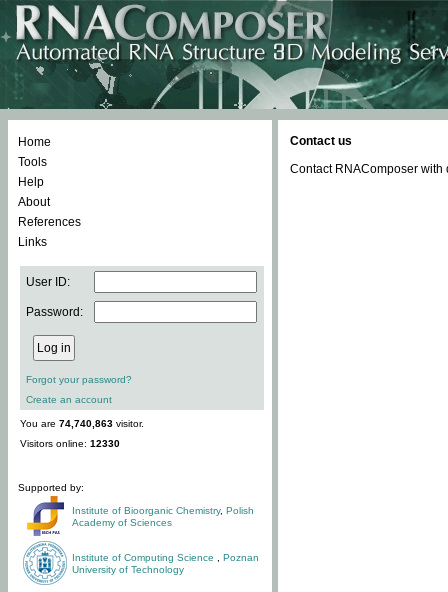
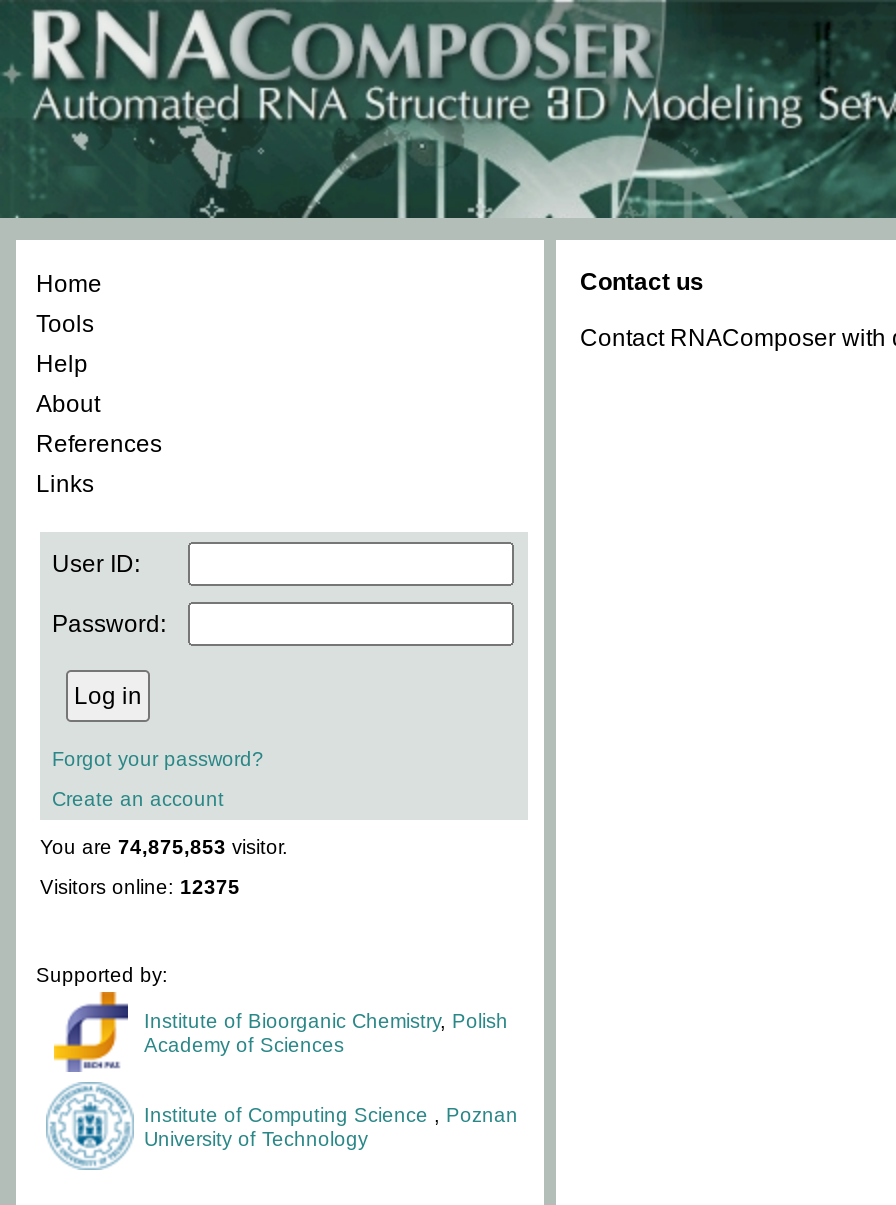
- You are 74,740,863 visitor.
+ You are 74,875,853 visitor.

- Visitors online: 12330
+ Visitors online: 12375
